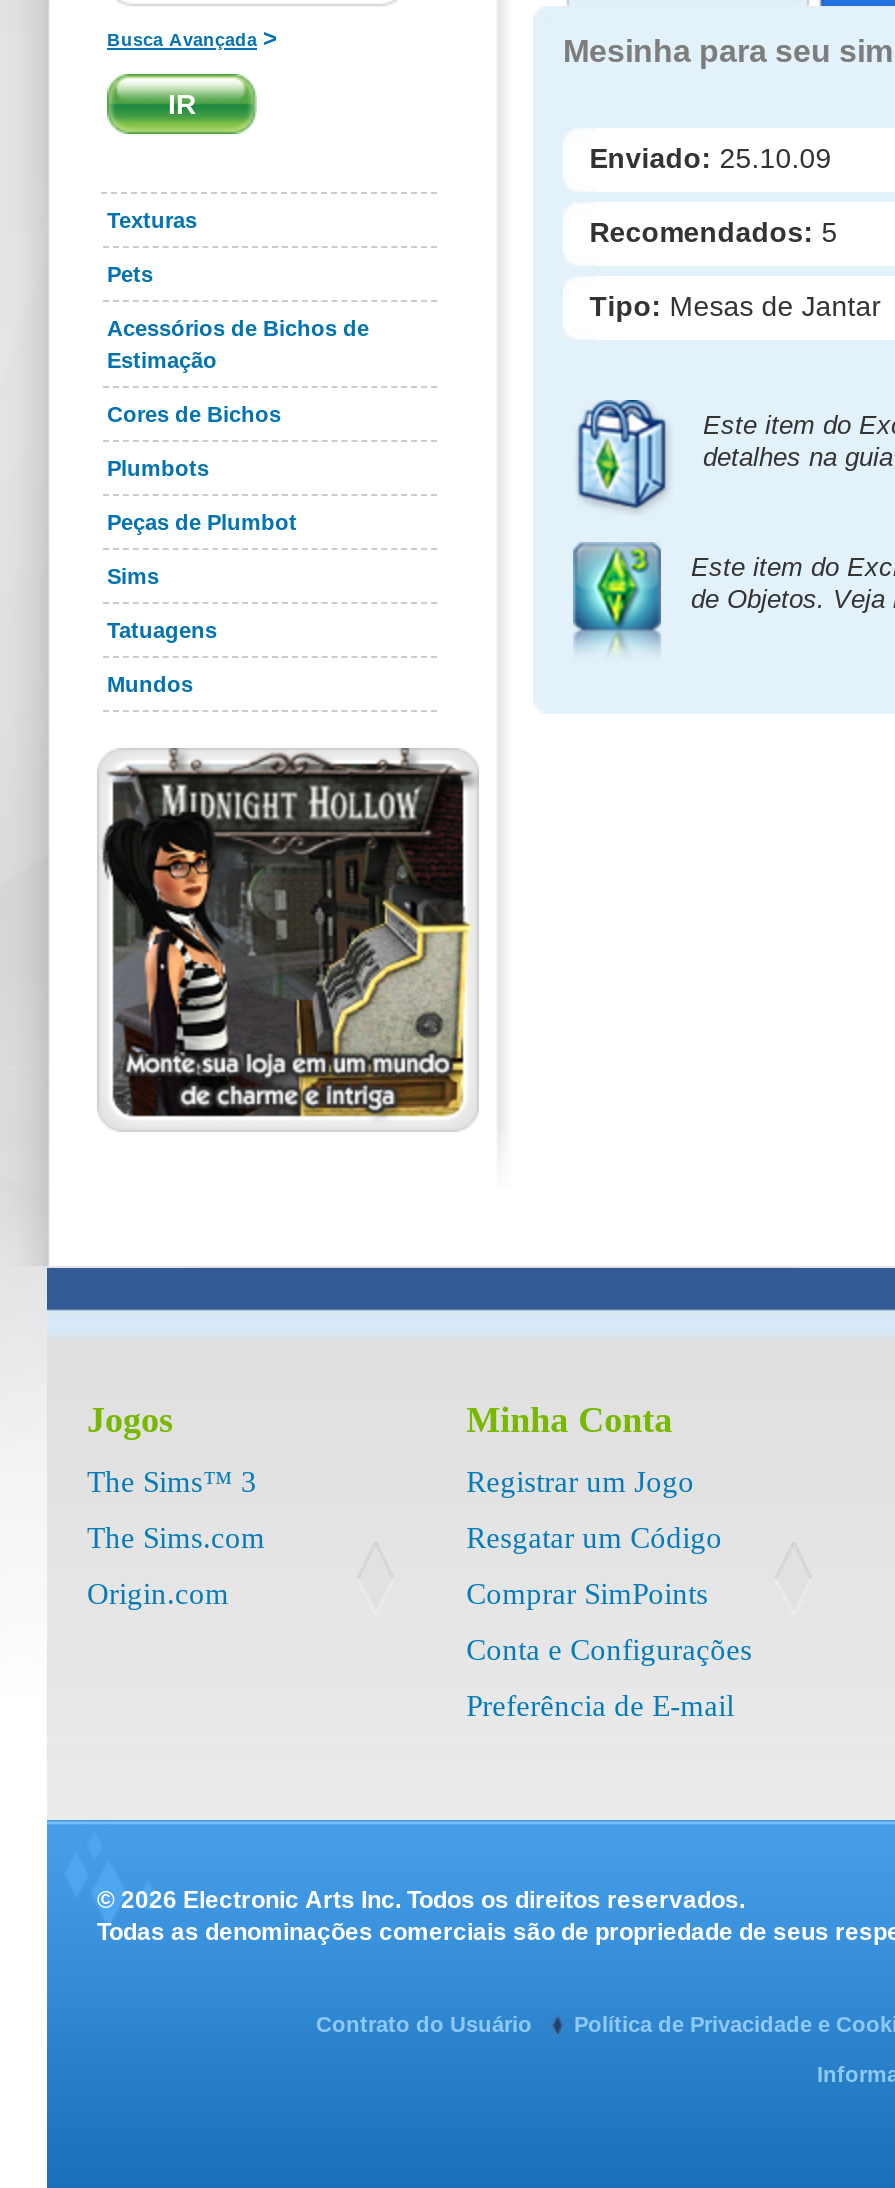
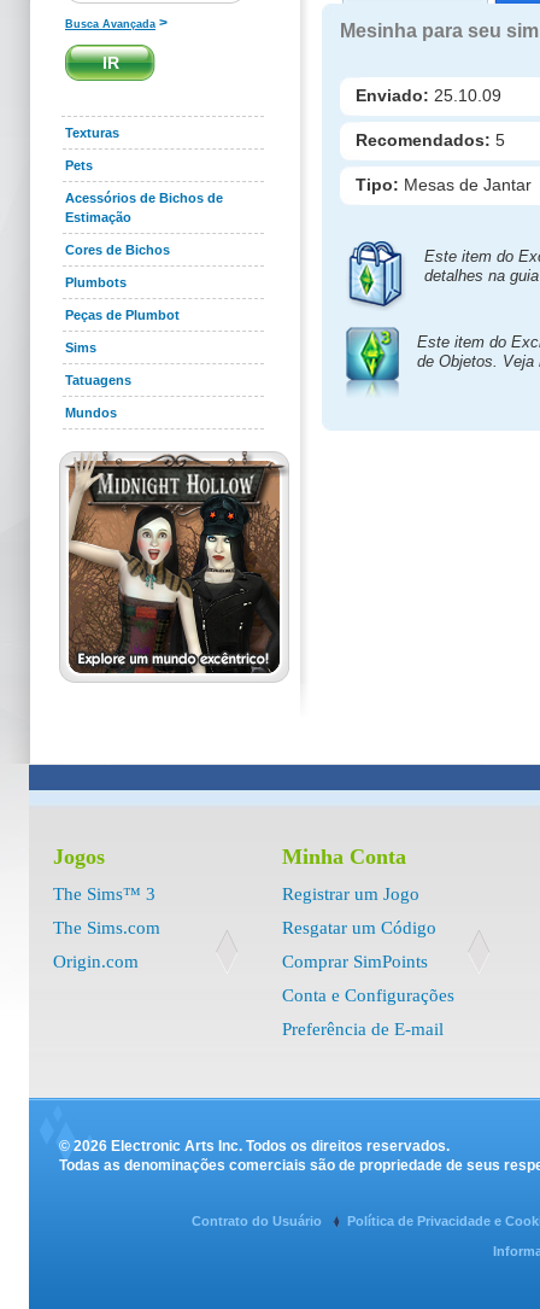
- [image]
+ [image]
